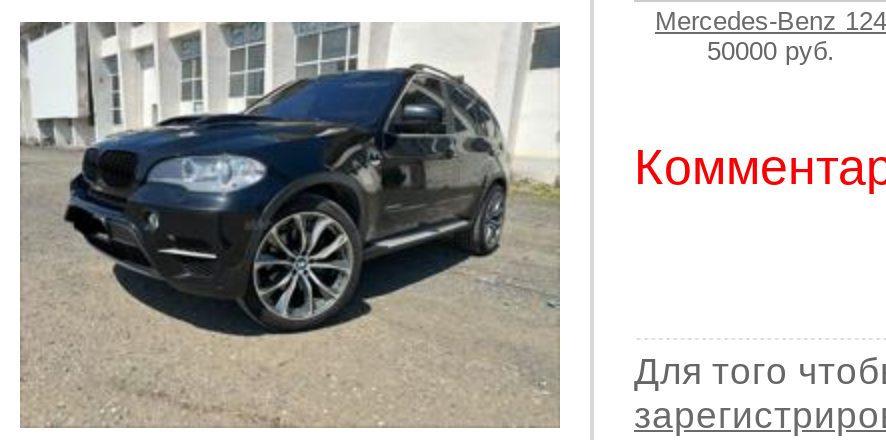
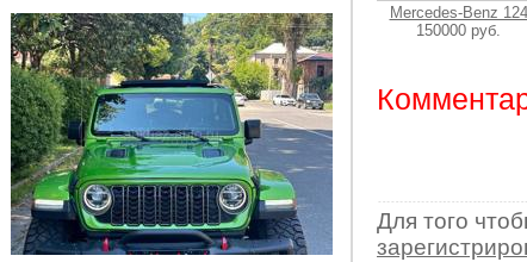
- [image]
+ [image]

- 50000 руб.
+ 150000 руб.
